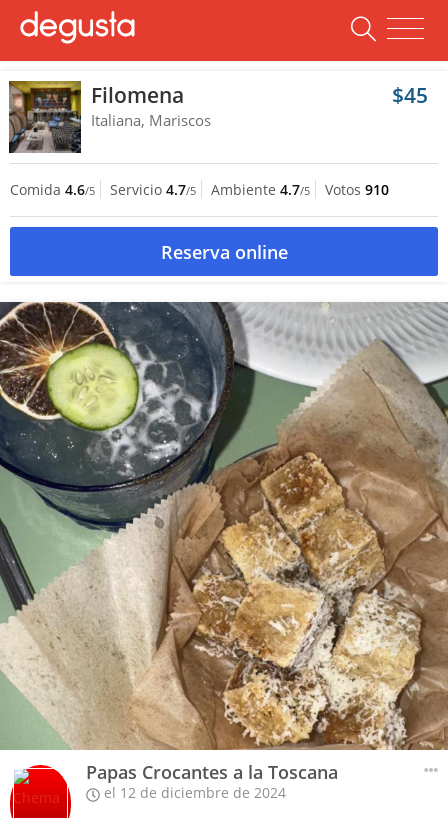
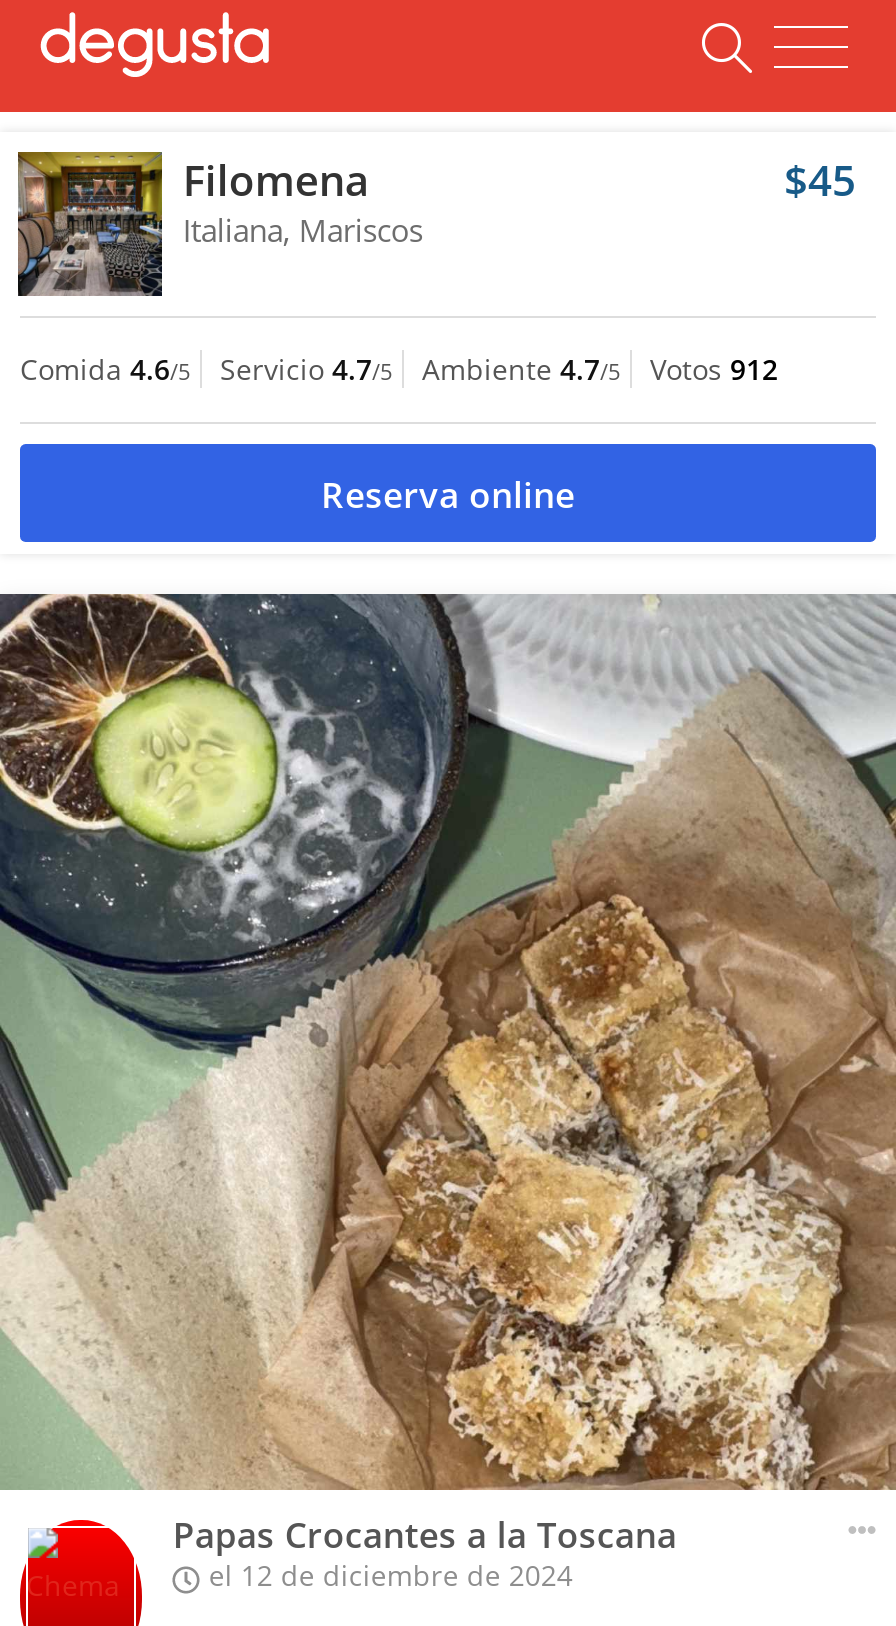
- Comida 4.6/5 Servicio 4.7/5 Ambiente 4.7/5 Votos 910
+ Comida 4.6/5 Servicio 4.7/5 Ambiente 4.7/5 Votos 912
